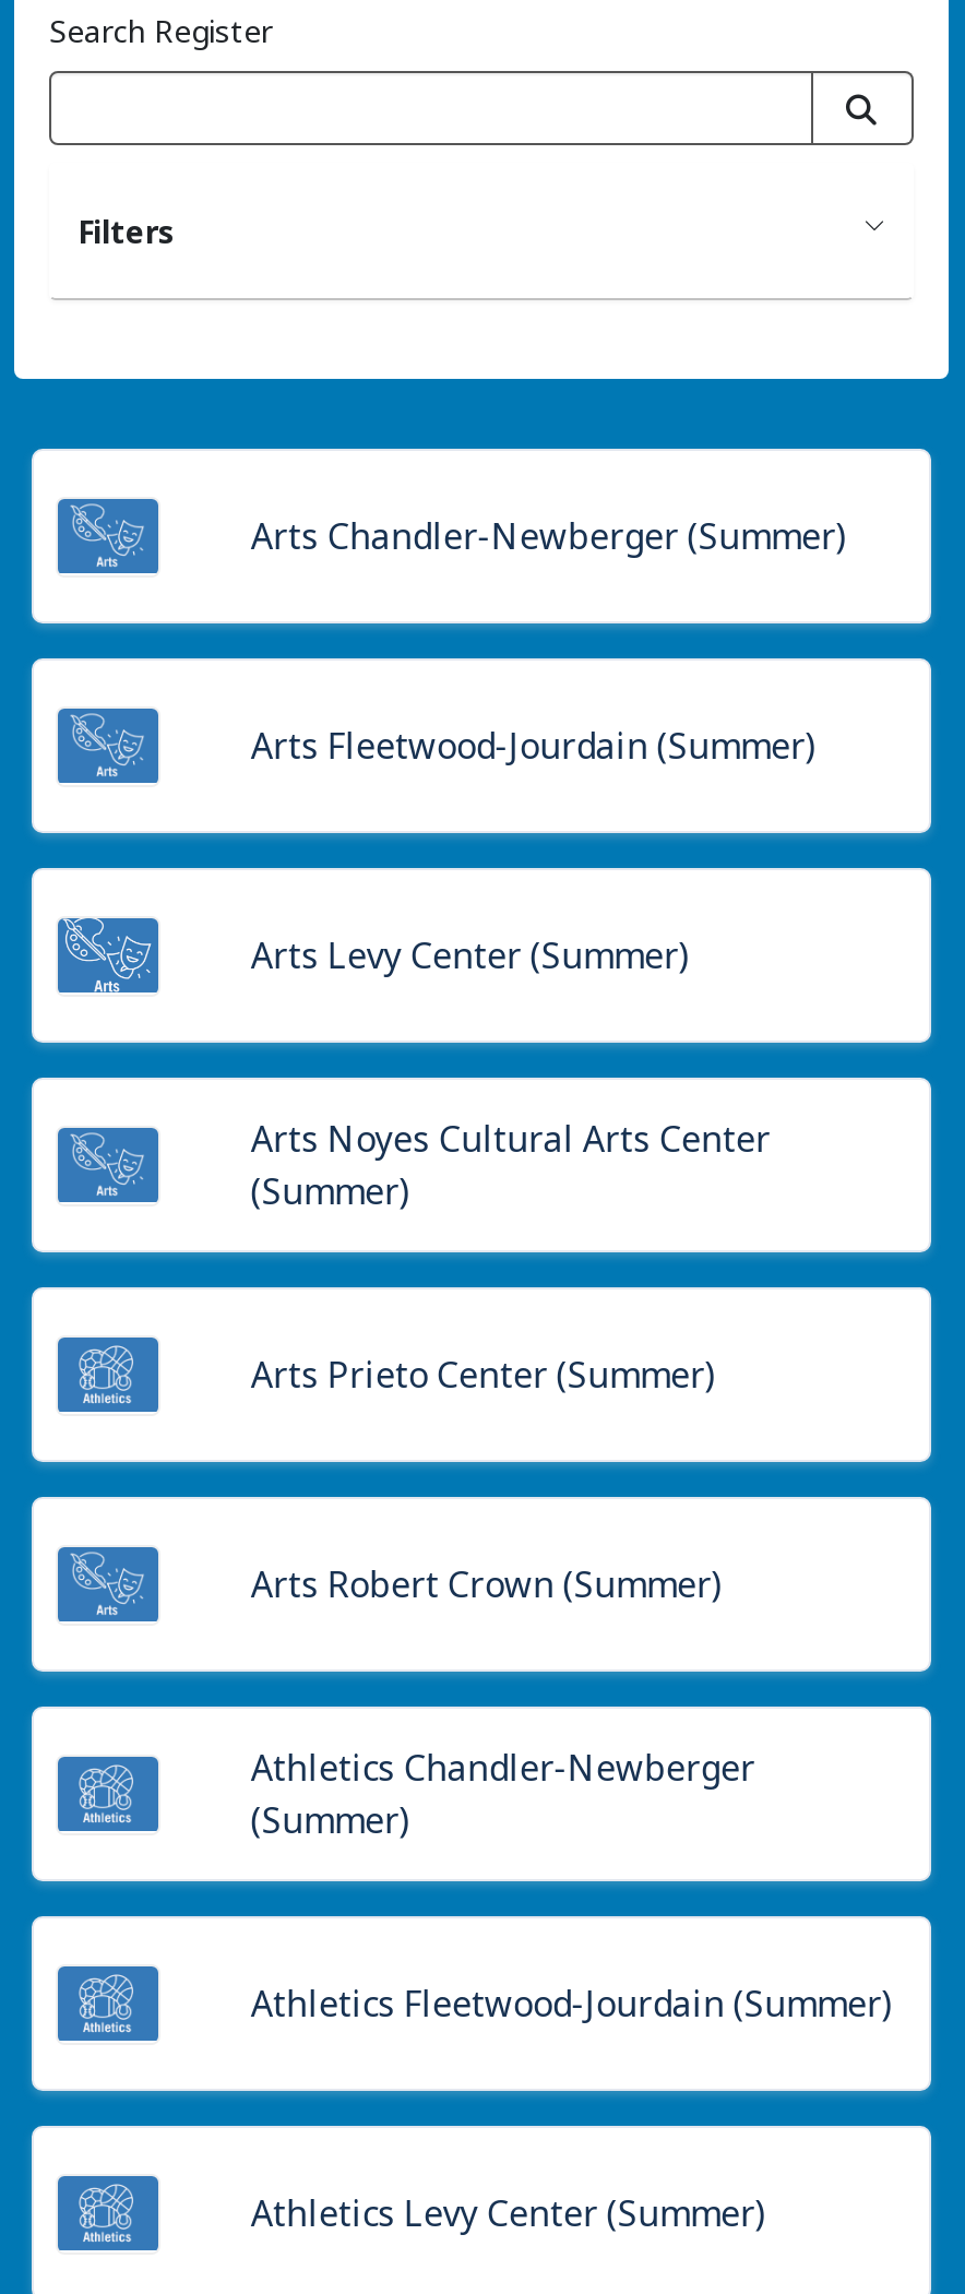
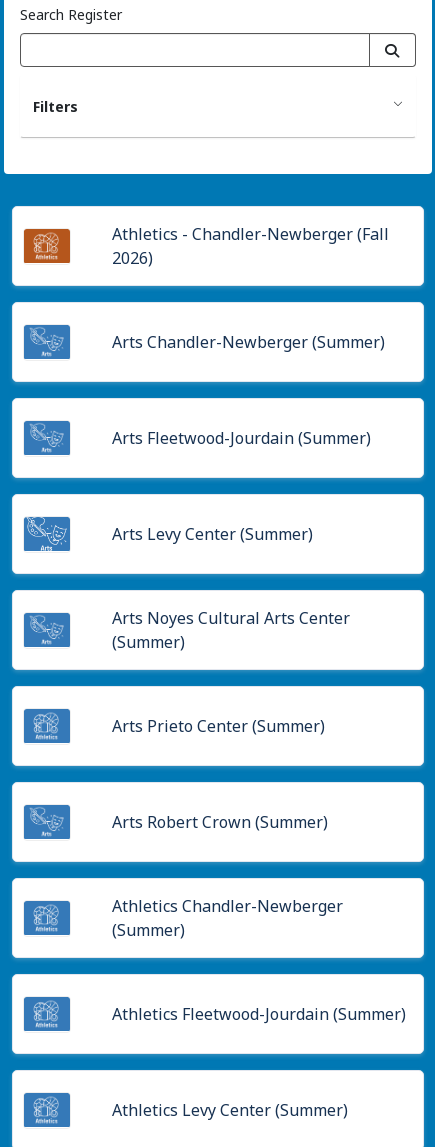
+ [image]

+ Athletics - Chandler-Newberger (Fall
+ 2026)
